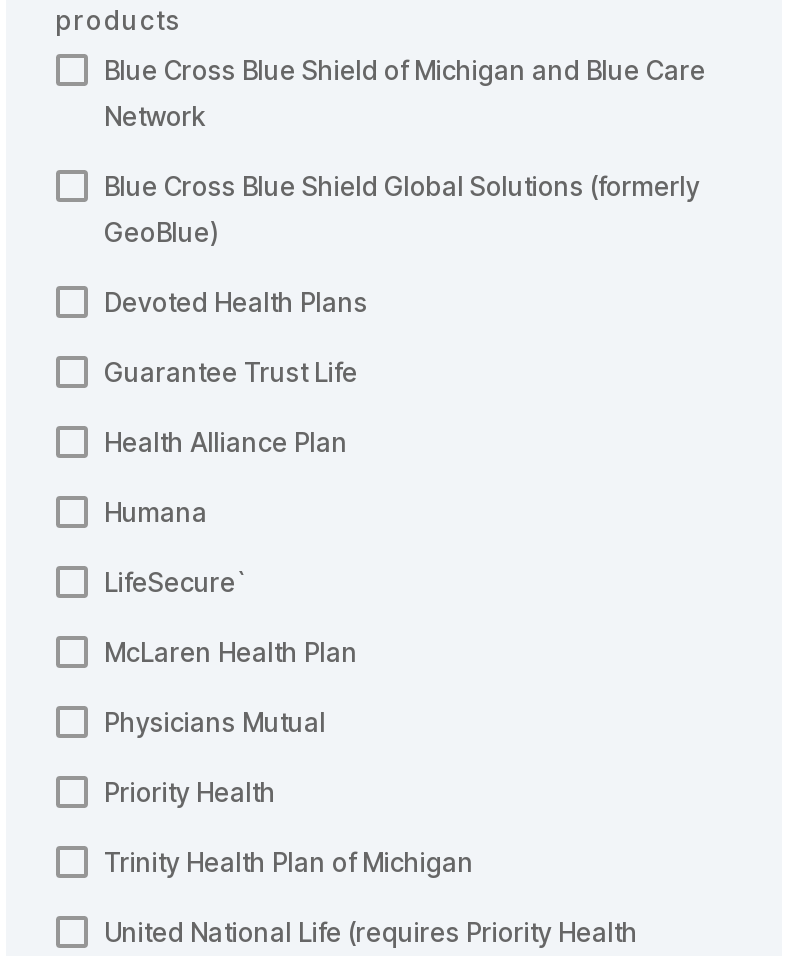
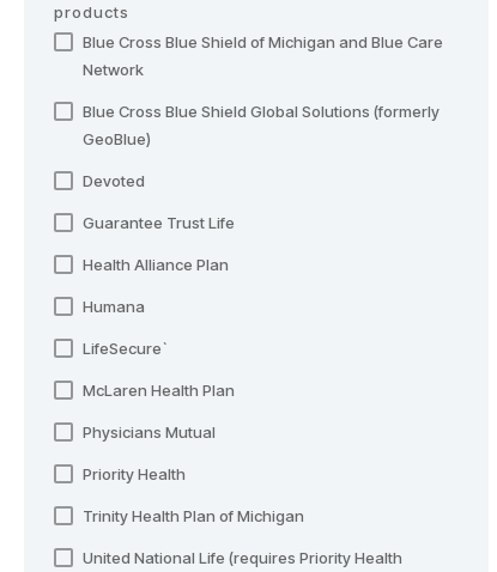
- Devoted Health Plans
+ Devoted
